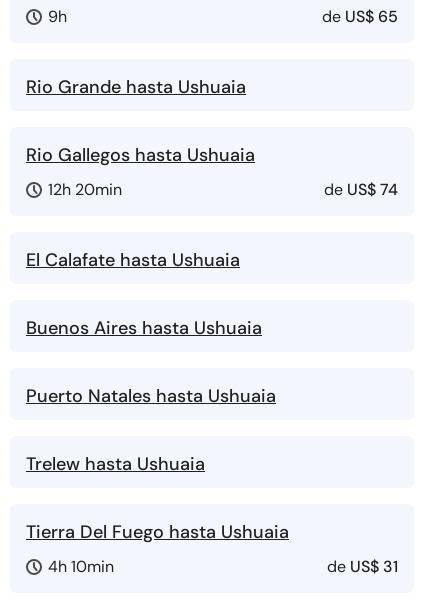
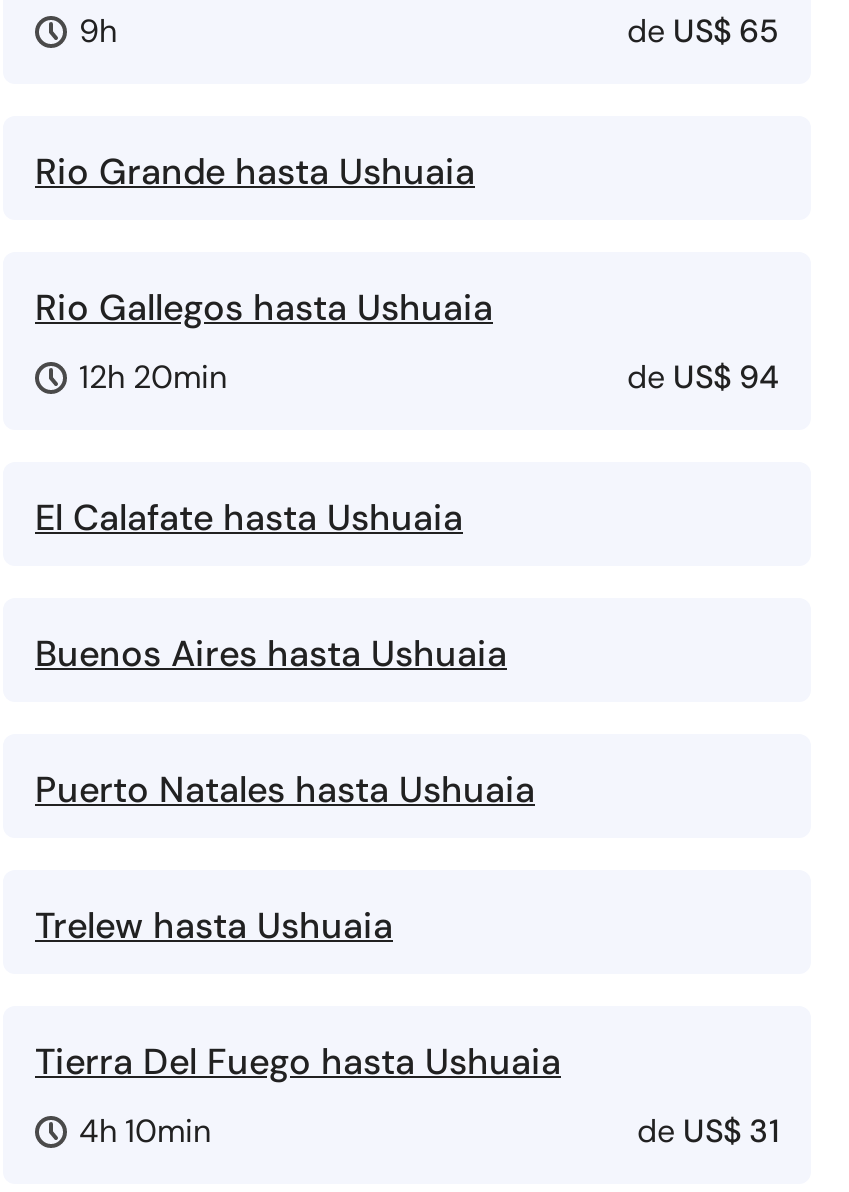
- de US$ 74
+ de US$ 94
